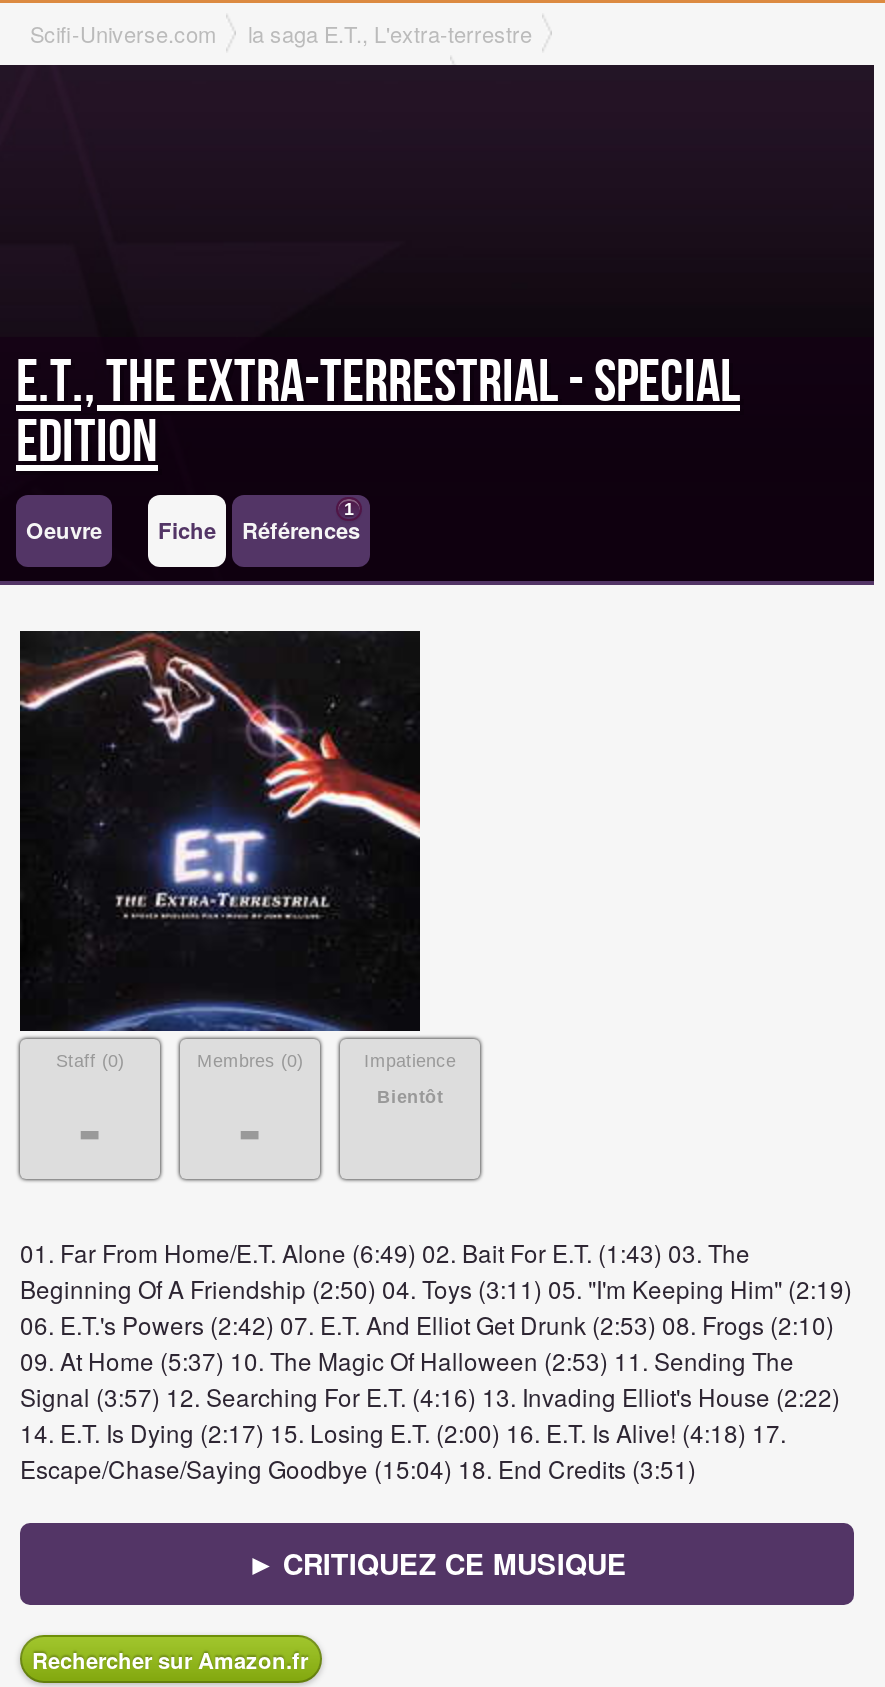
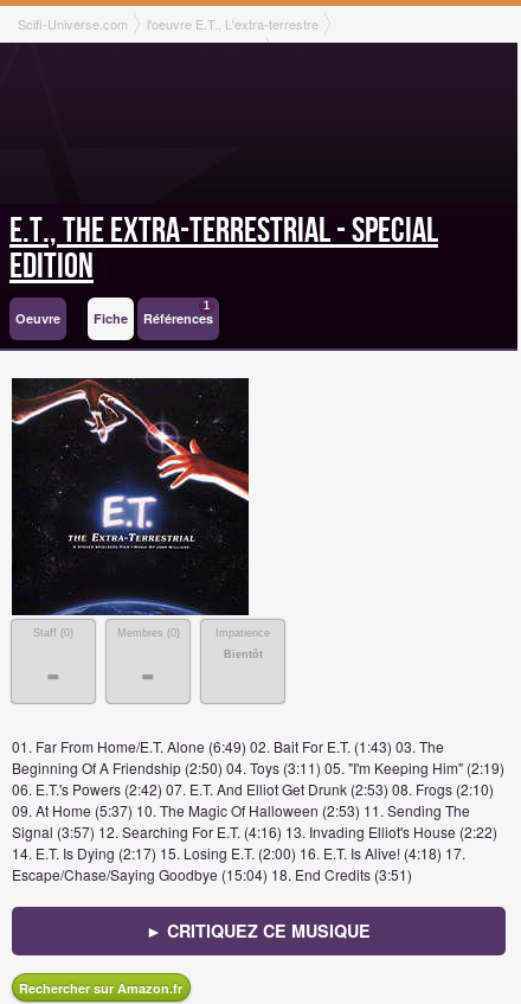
- la saga E.T., L'extra-terrestre
+ l'oeuvre E.T., L'extra-terrestre
